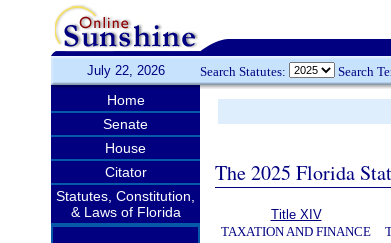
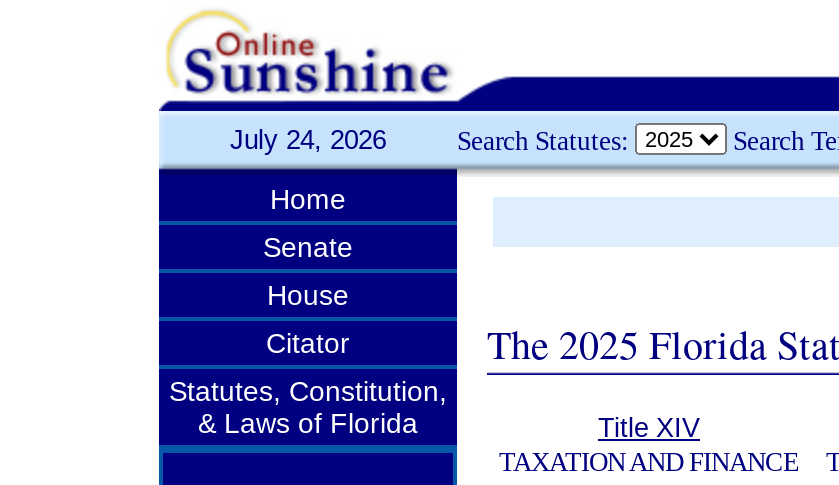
- July 22, 2026
+ July 24, 2026
